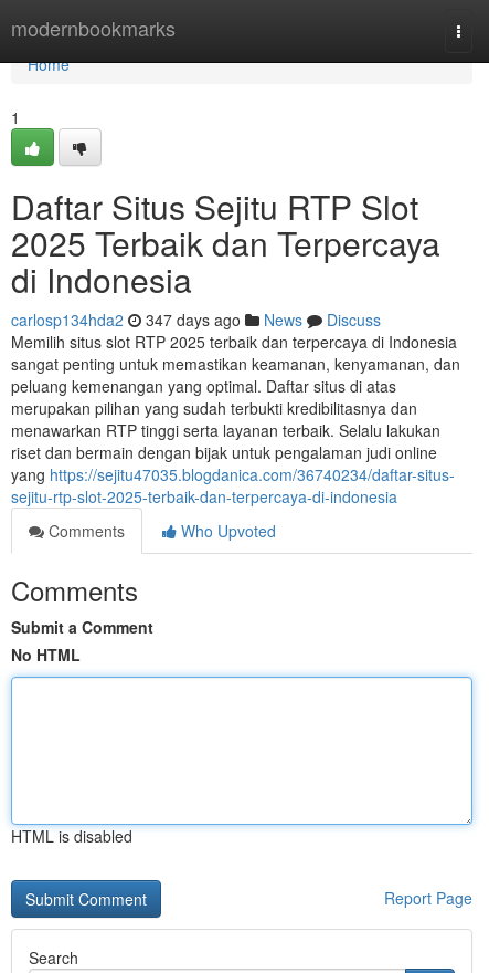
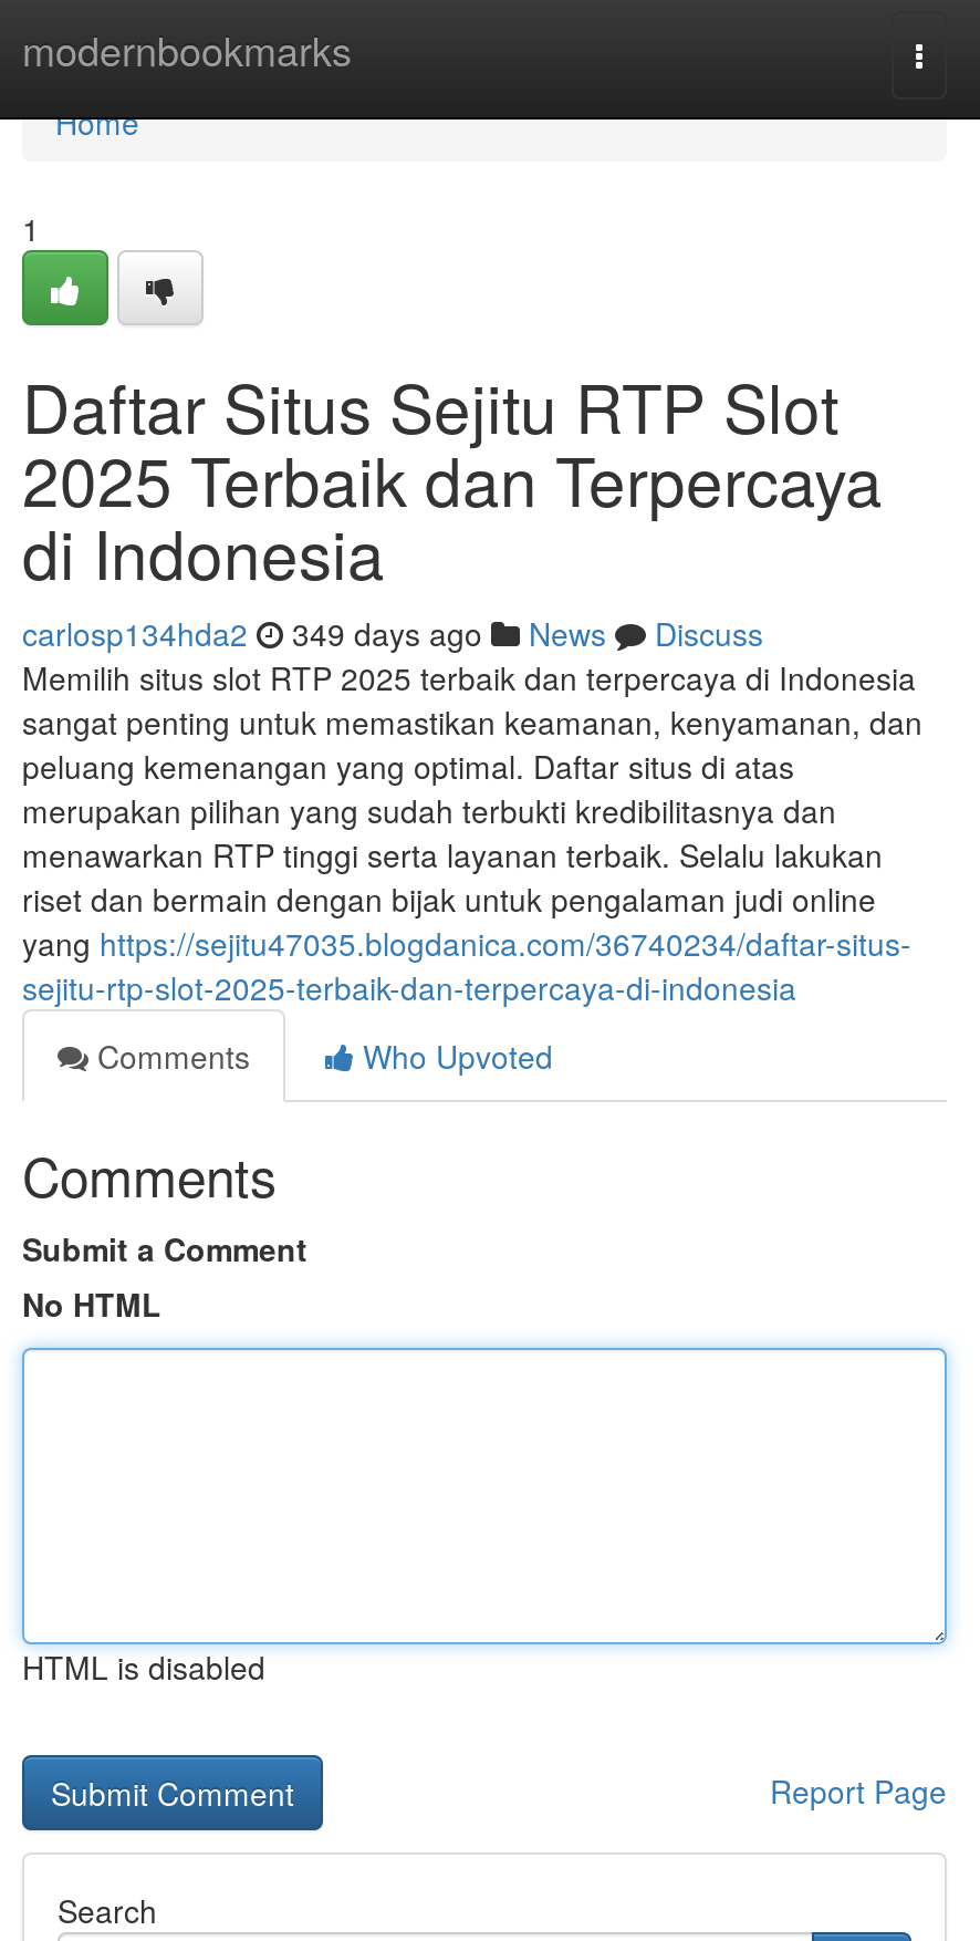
- carlosp134hda2 347 days ago News Discuss
+ carlosp134hda2 349 days ago News Discuss
